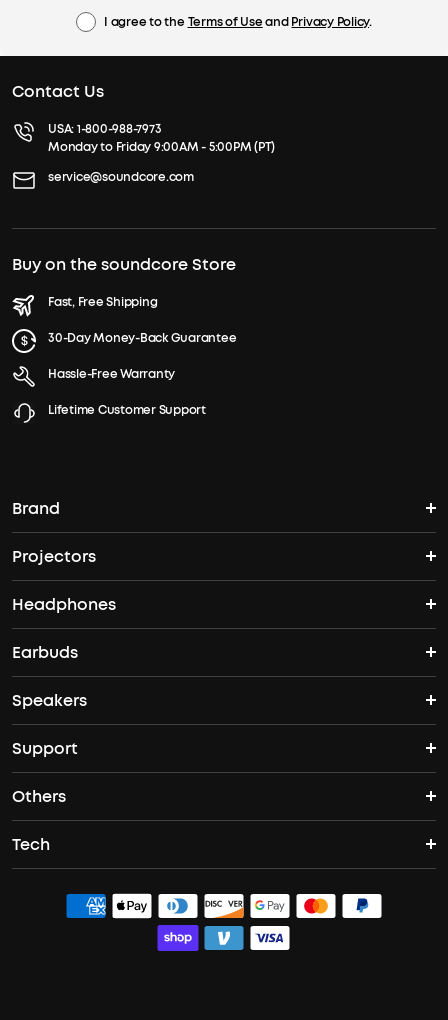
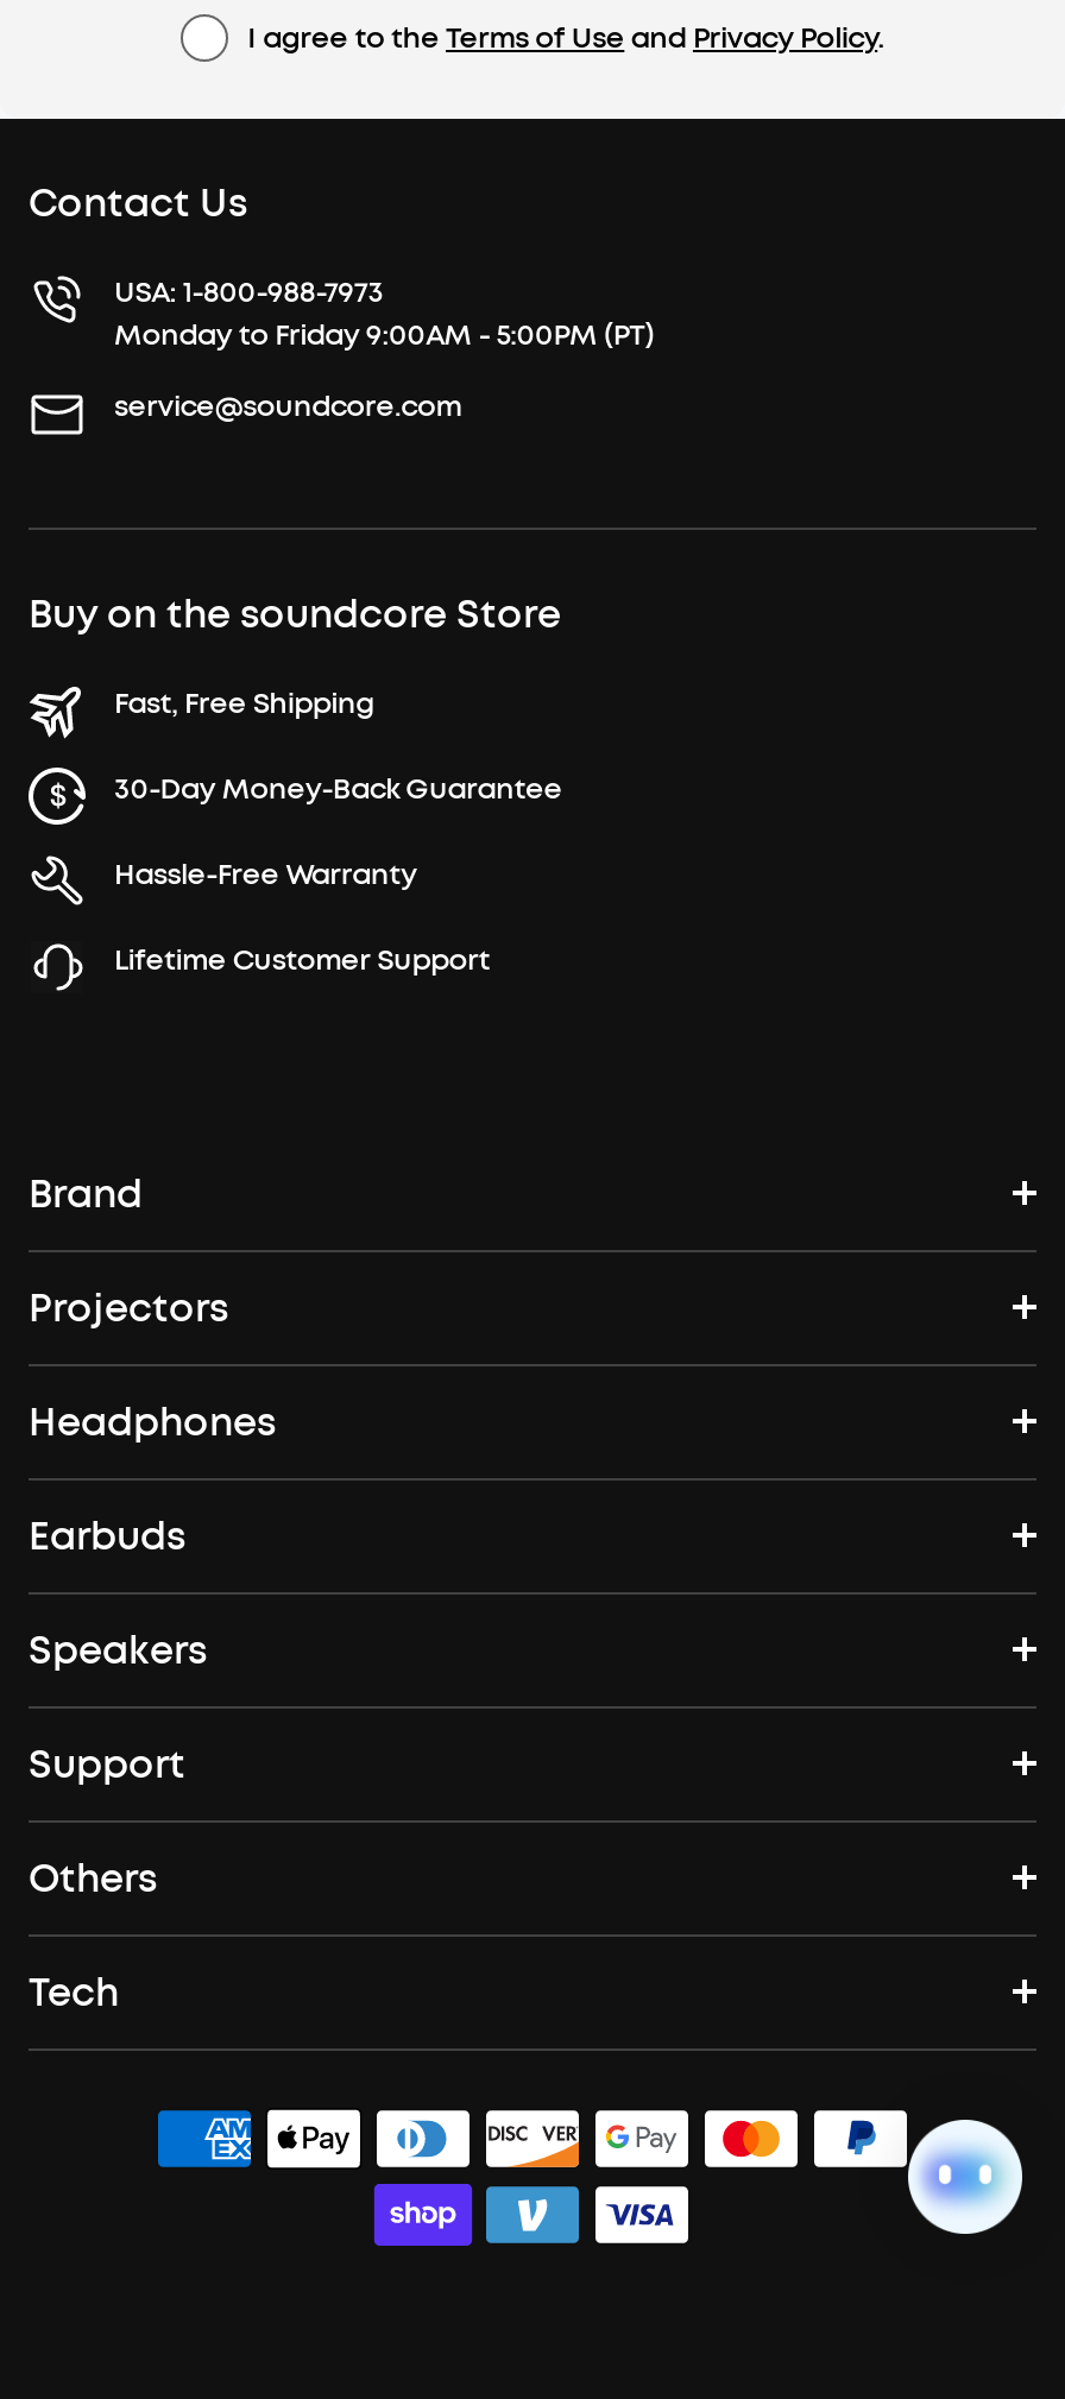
+ [image]
